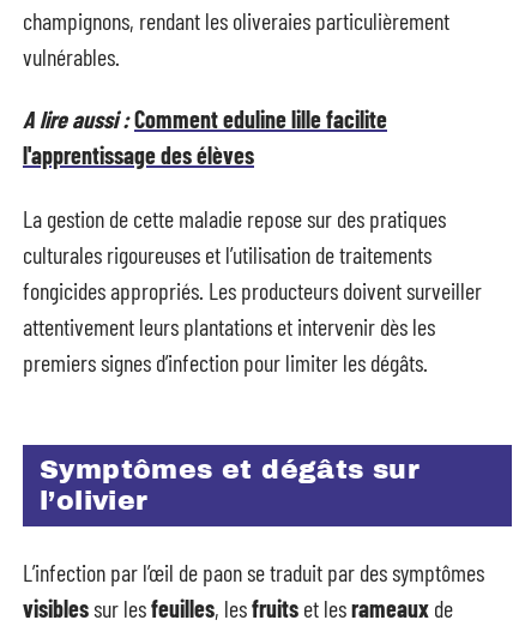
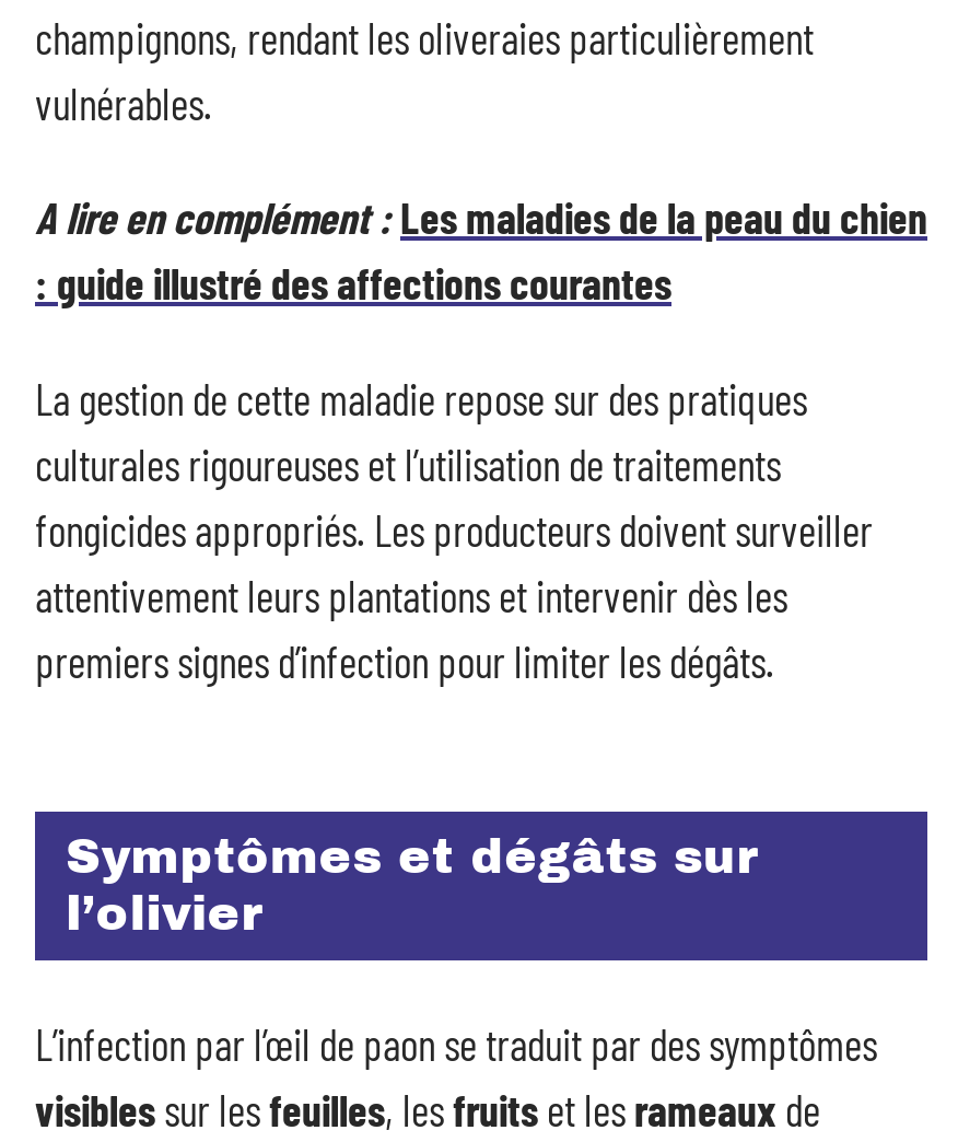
- A lire aussi : Comment eduline lille facilite
- l'apprentissage des élèves
+ A lire en complément : Les maladies de la peau du chien
+ : guide illustré des affections courantes
